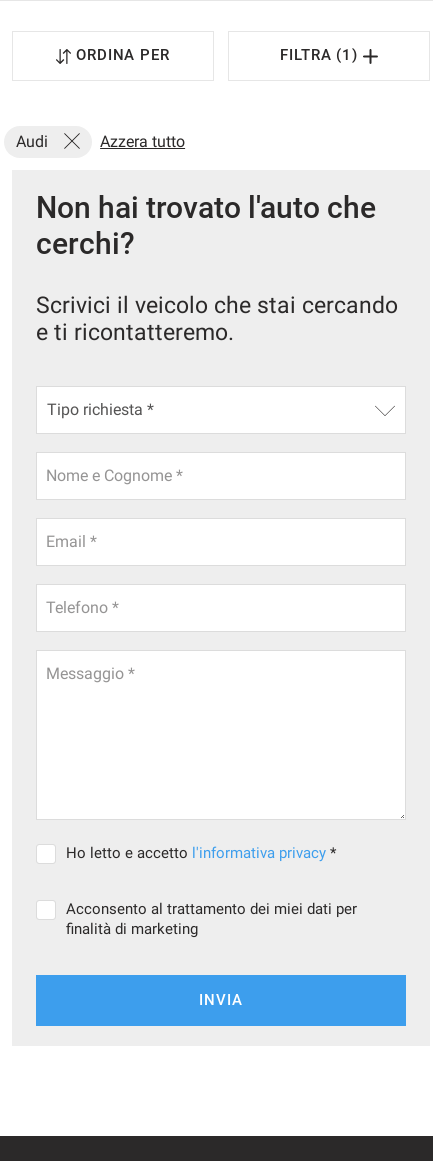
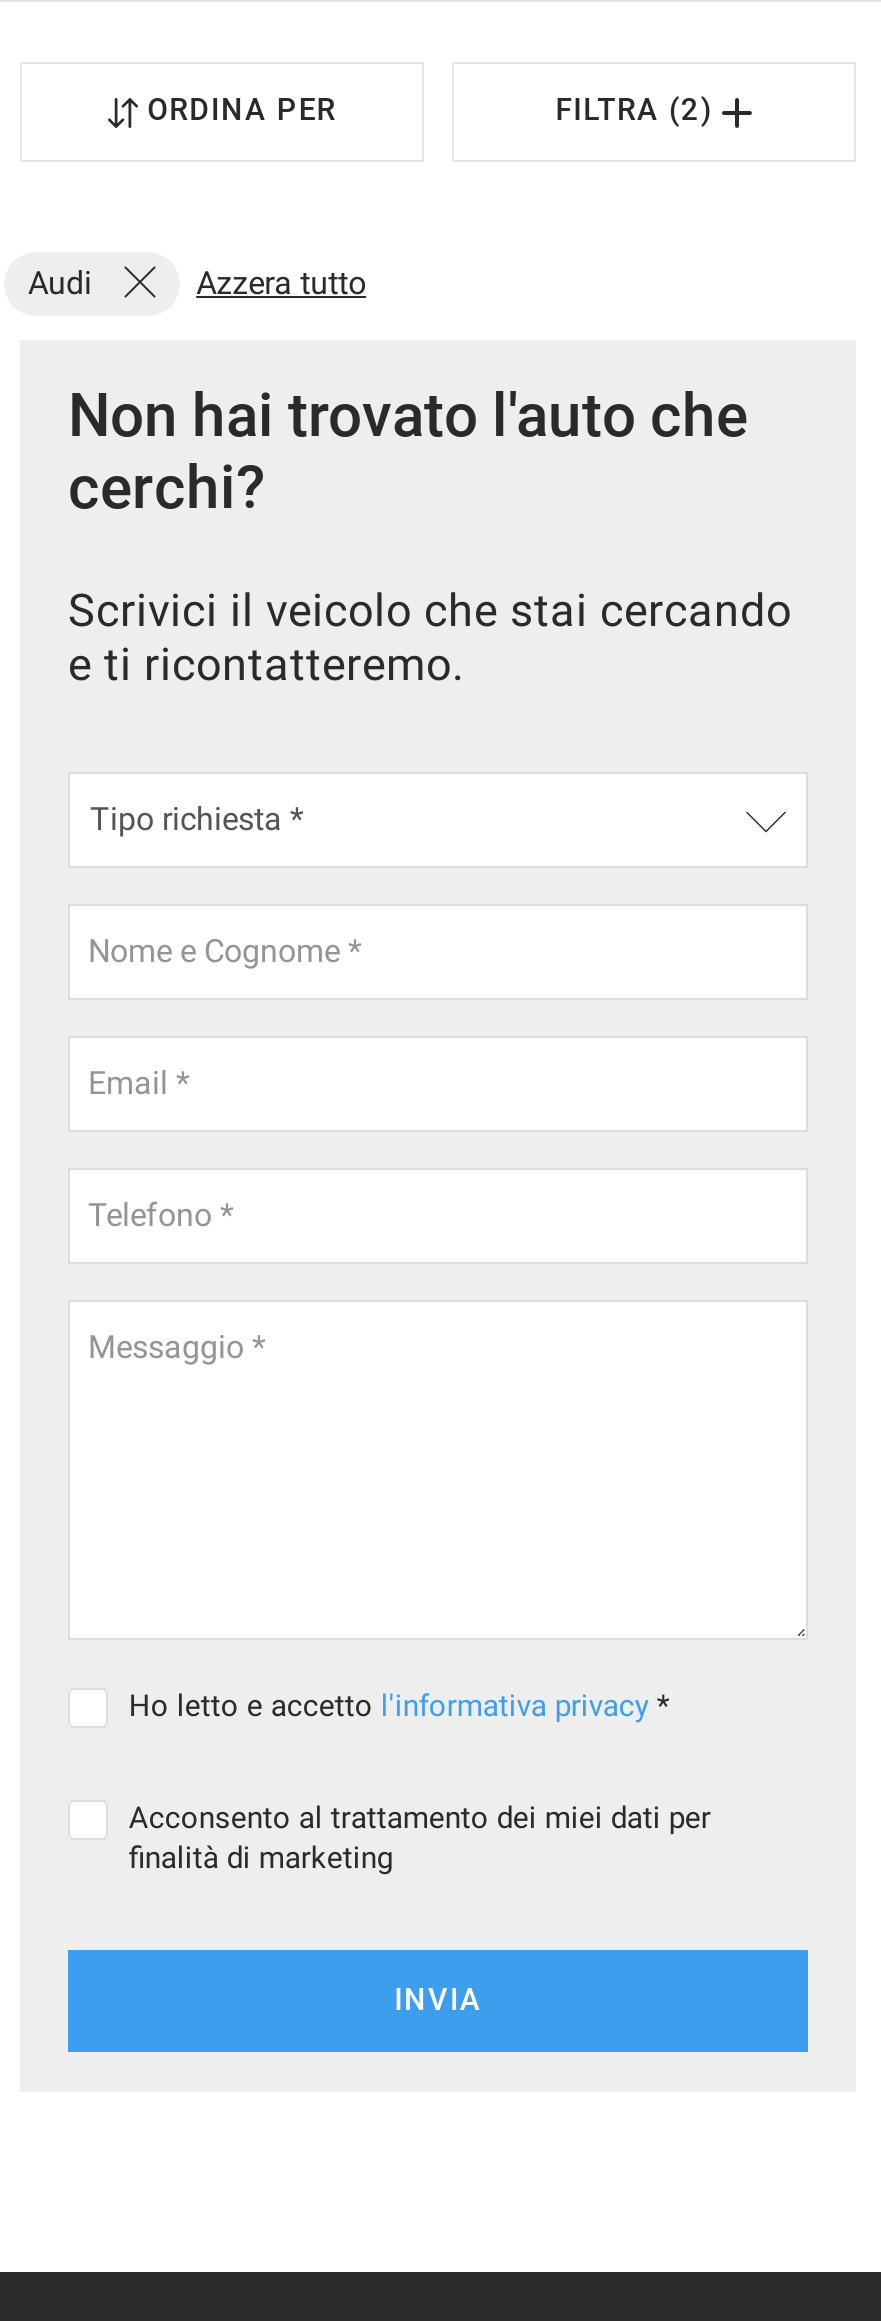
- FILTRA (1)
+ FILTRA (2)
